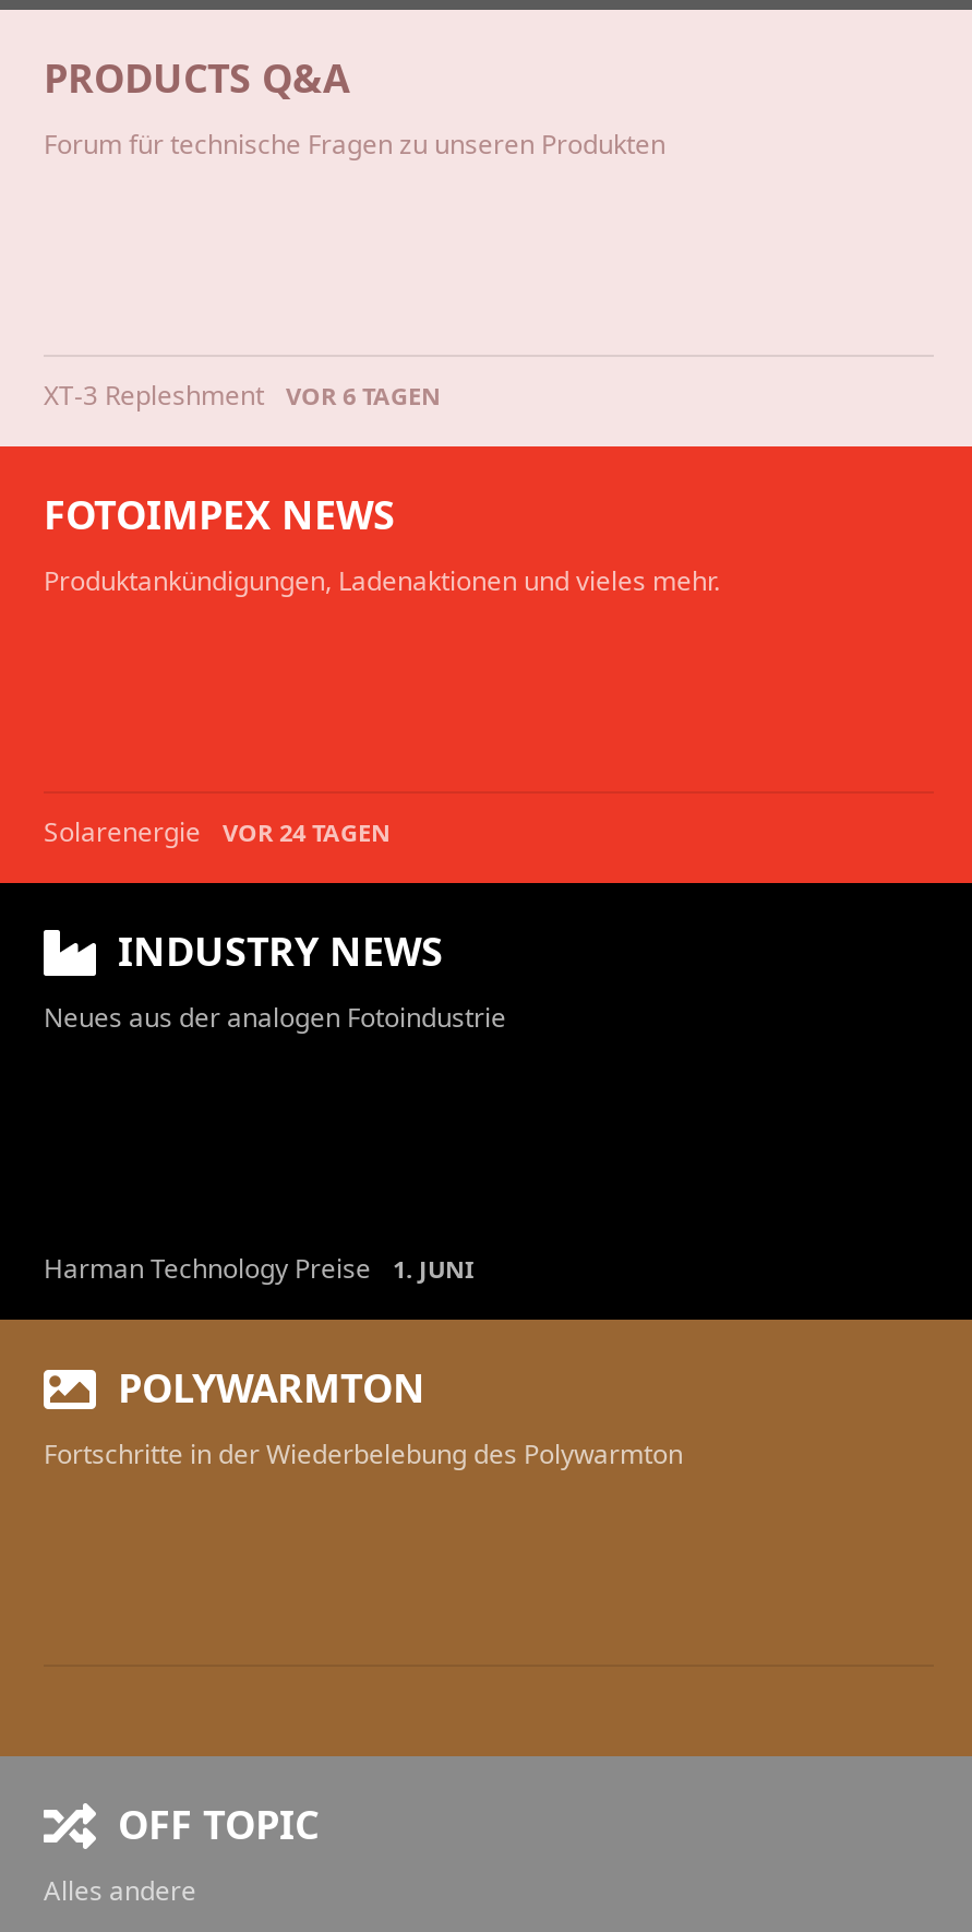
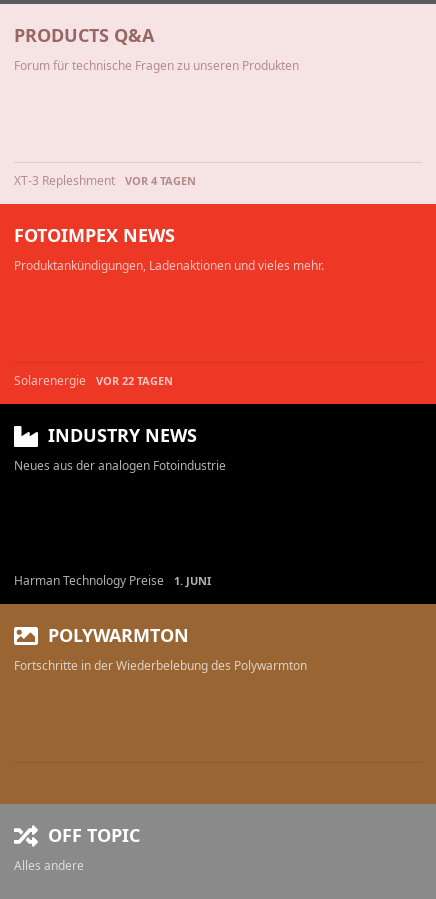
- XT-3 Repleshment VOR 6 TAGEN
+ XT-3 Repleshment VOR 4 TAGEN

- Solarenergie VOR 24 TAGEN
+ Solarenergie VOR 22 TAGEN
